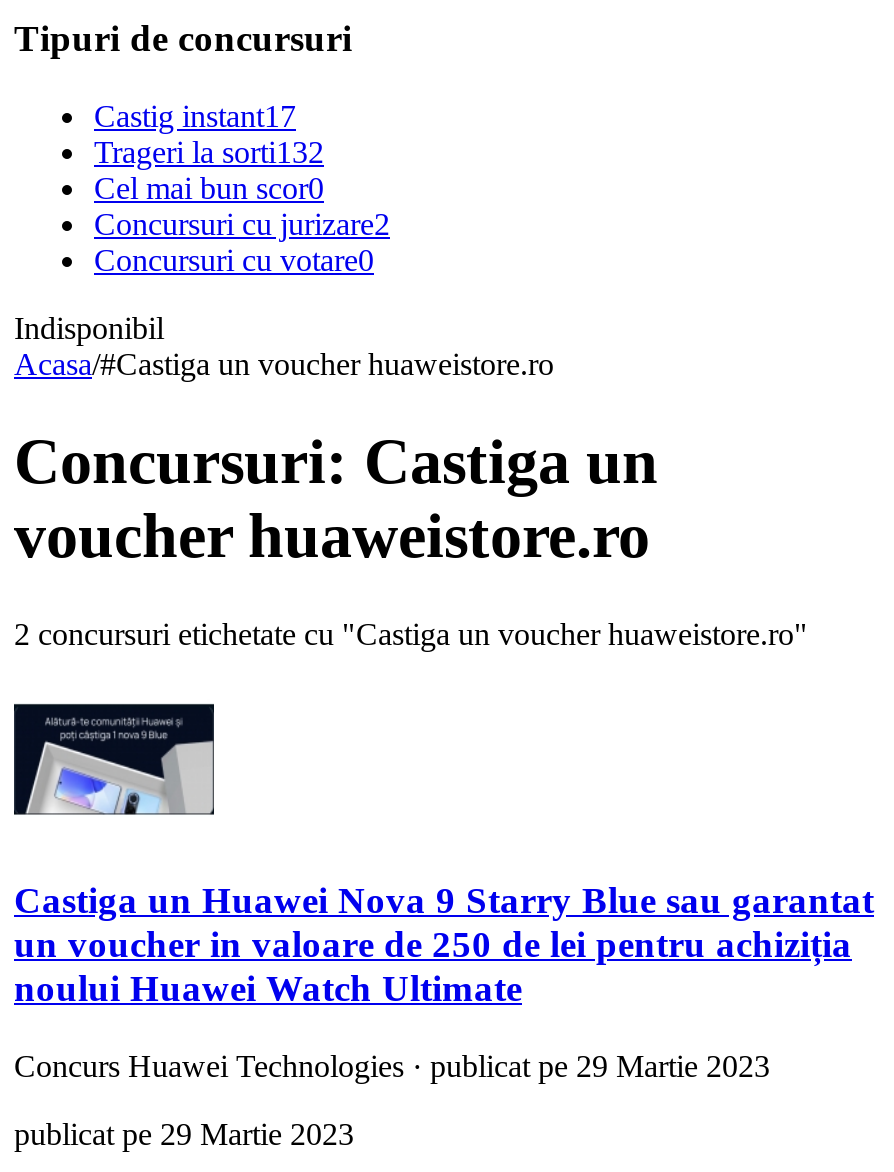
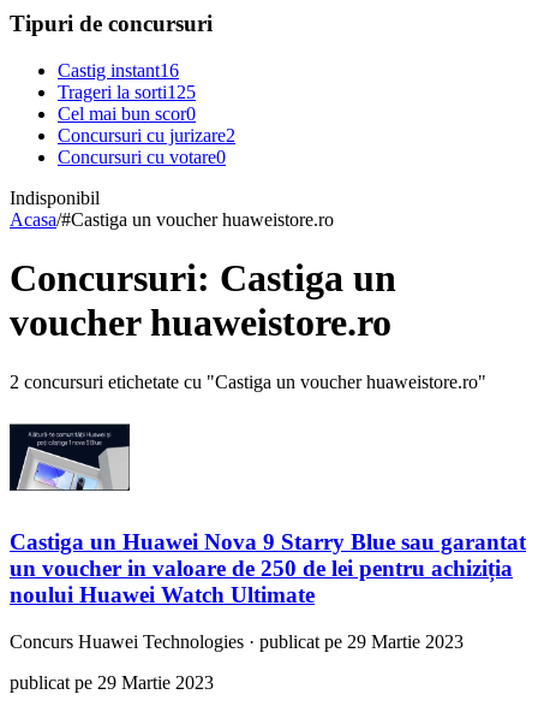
- Castig instant17
+ Castig instant16

- Trageri la sorti132
+ Trageri la sorti125
